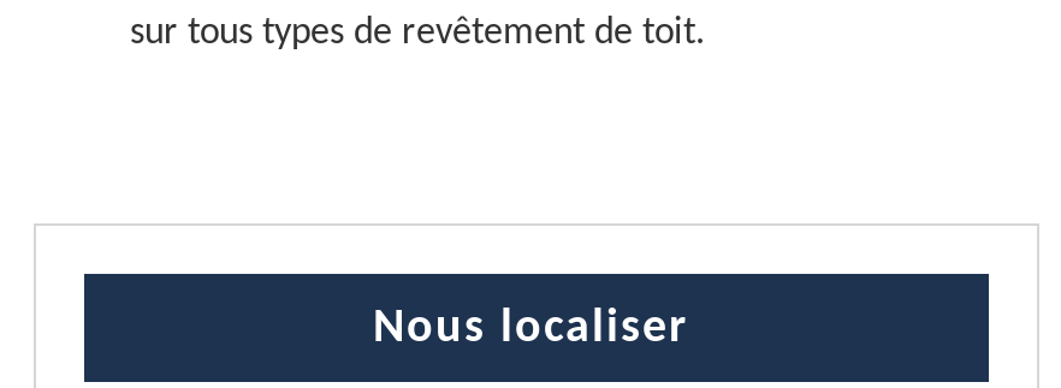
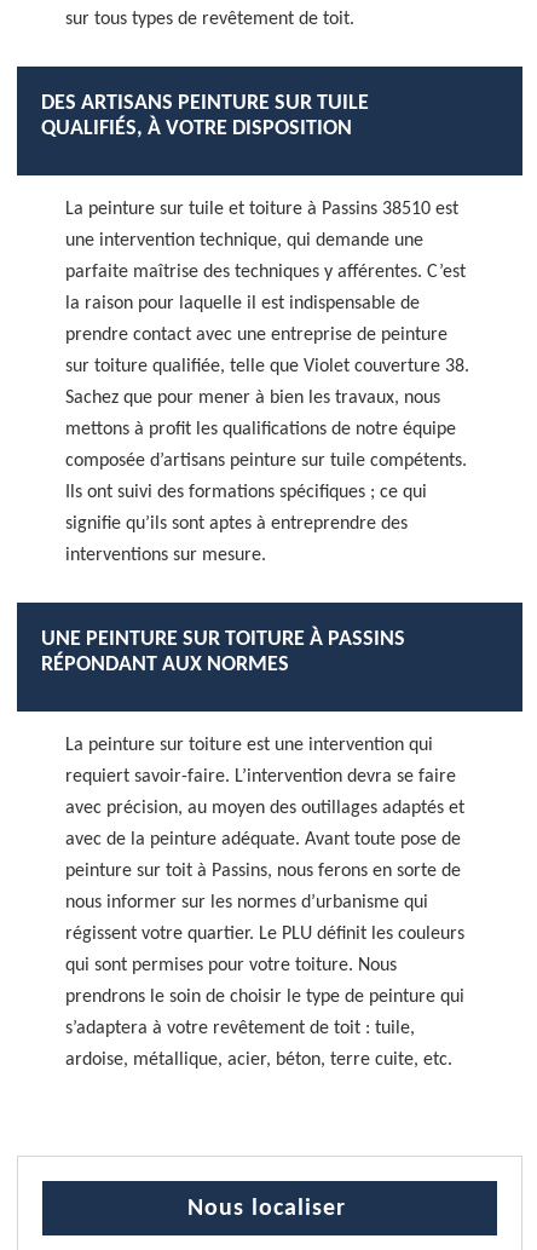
+ [image]
+ DES ARTISANS PEINTURE SUR TUILE
+ QUALIFIÉS, À VOTRE DISPOSITION

+ [image]
+ UNE PEINTURE SUR TOITURE À PASSINS
+ RÉPONDANT AUX NORMES

+ La peinture sur tuile et toiture à Passins 38510 est
+ une intervention technique, qui demande une
+ parfaite maîtrise des techniques y afférentes. C’est
+ la raison pour laquelle il est indispensable de
+ prendre contact avec une entreprise de peinture
+ sur toiture qualifiée, telle que Violet couverture 38.
+ Sachez que pour mener à bien les travaux, nous
+ mettons à profit les qualifications de notre équipe
+ composée d’artisans peinture sur tuile compétents.
+ Ils ont suivi des formations spécifiques ; ce qui
+ signifie qu’ils sont aptes à entreprendre des
+ interventions sur mesure.

+ La peinture sur toiture est une intervention qui
+ requiert savoir-faire. L’intervention devra se faire
+ avec précision, au moyen des outillages adaptés et
+ avec de la peinture adéquate. Avant toute pose de
+ peinture sur toit à Passins, nous ferons en sorte de
+ nous informer sur les normes d’urbanisme qui
+ régissent votre quartier. Le PLU définit les couleurs
+ qui sont permises pour votre toiture. Nous
+ prendrons le soin de choisir le type de peinture qui
+ s’adaptera à votre revêtement de toit : tuile,
+ ardoise, métallique, acier, béton, terre cuite, etc.
